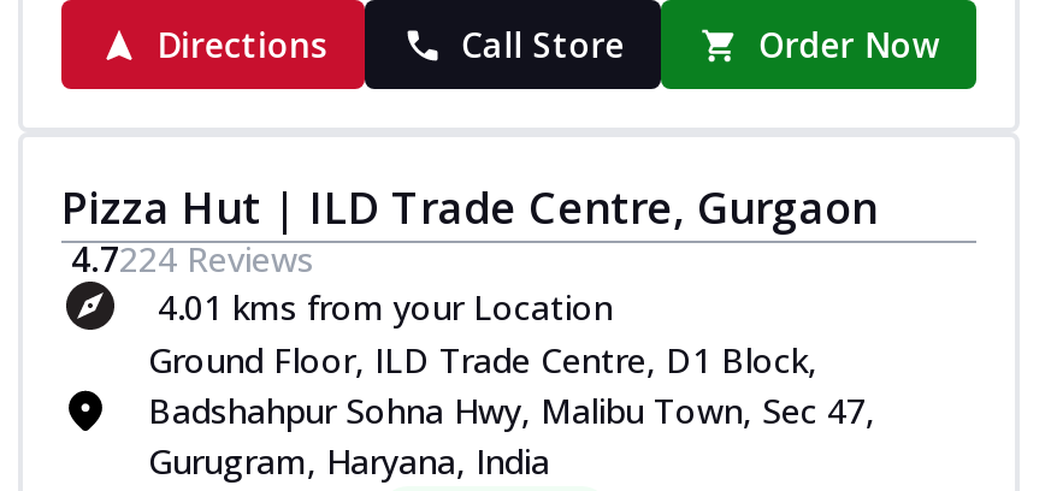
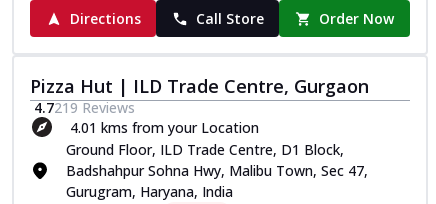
- 4.7224Reviews
+ 4.7219Reviews
